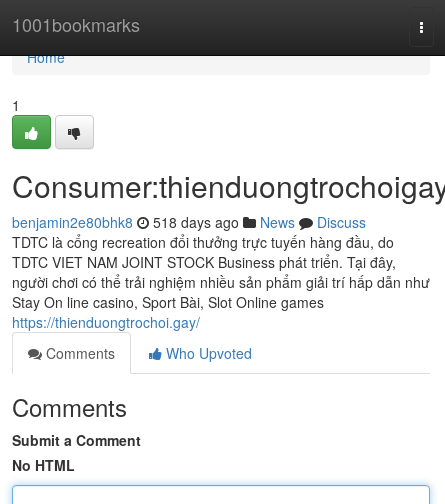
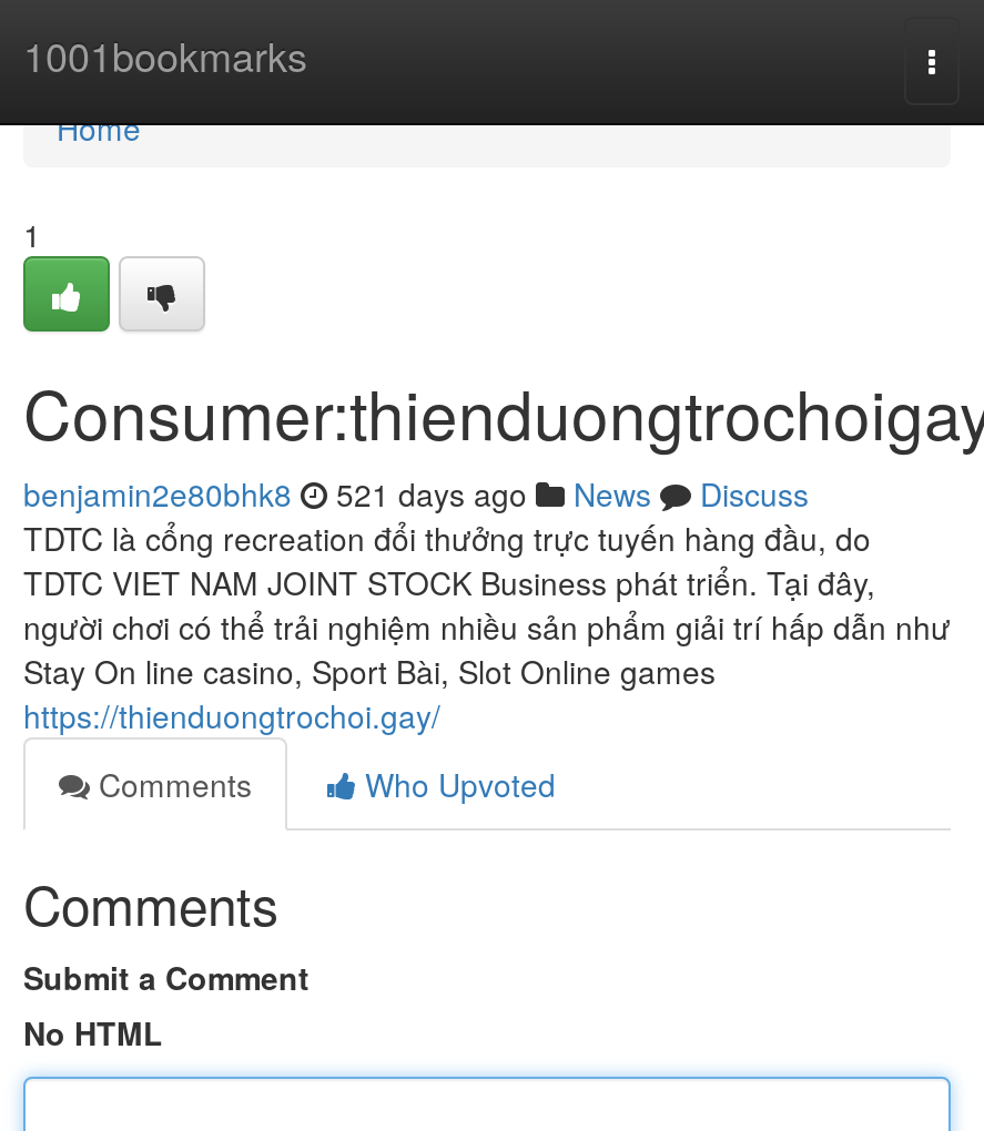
- benjamin2e80bhk8 518 days ago News Discuss
+ benjamin2e80bhk8 521 days ago News Discuss
